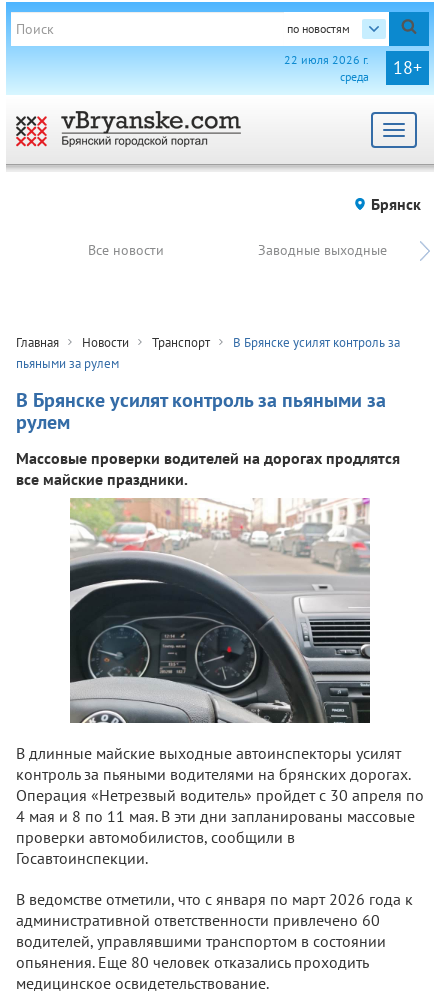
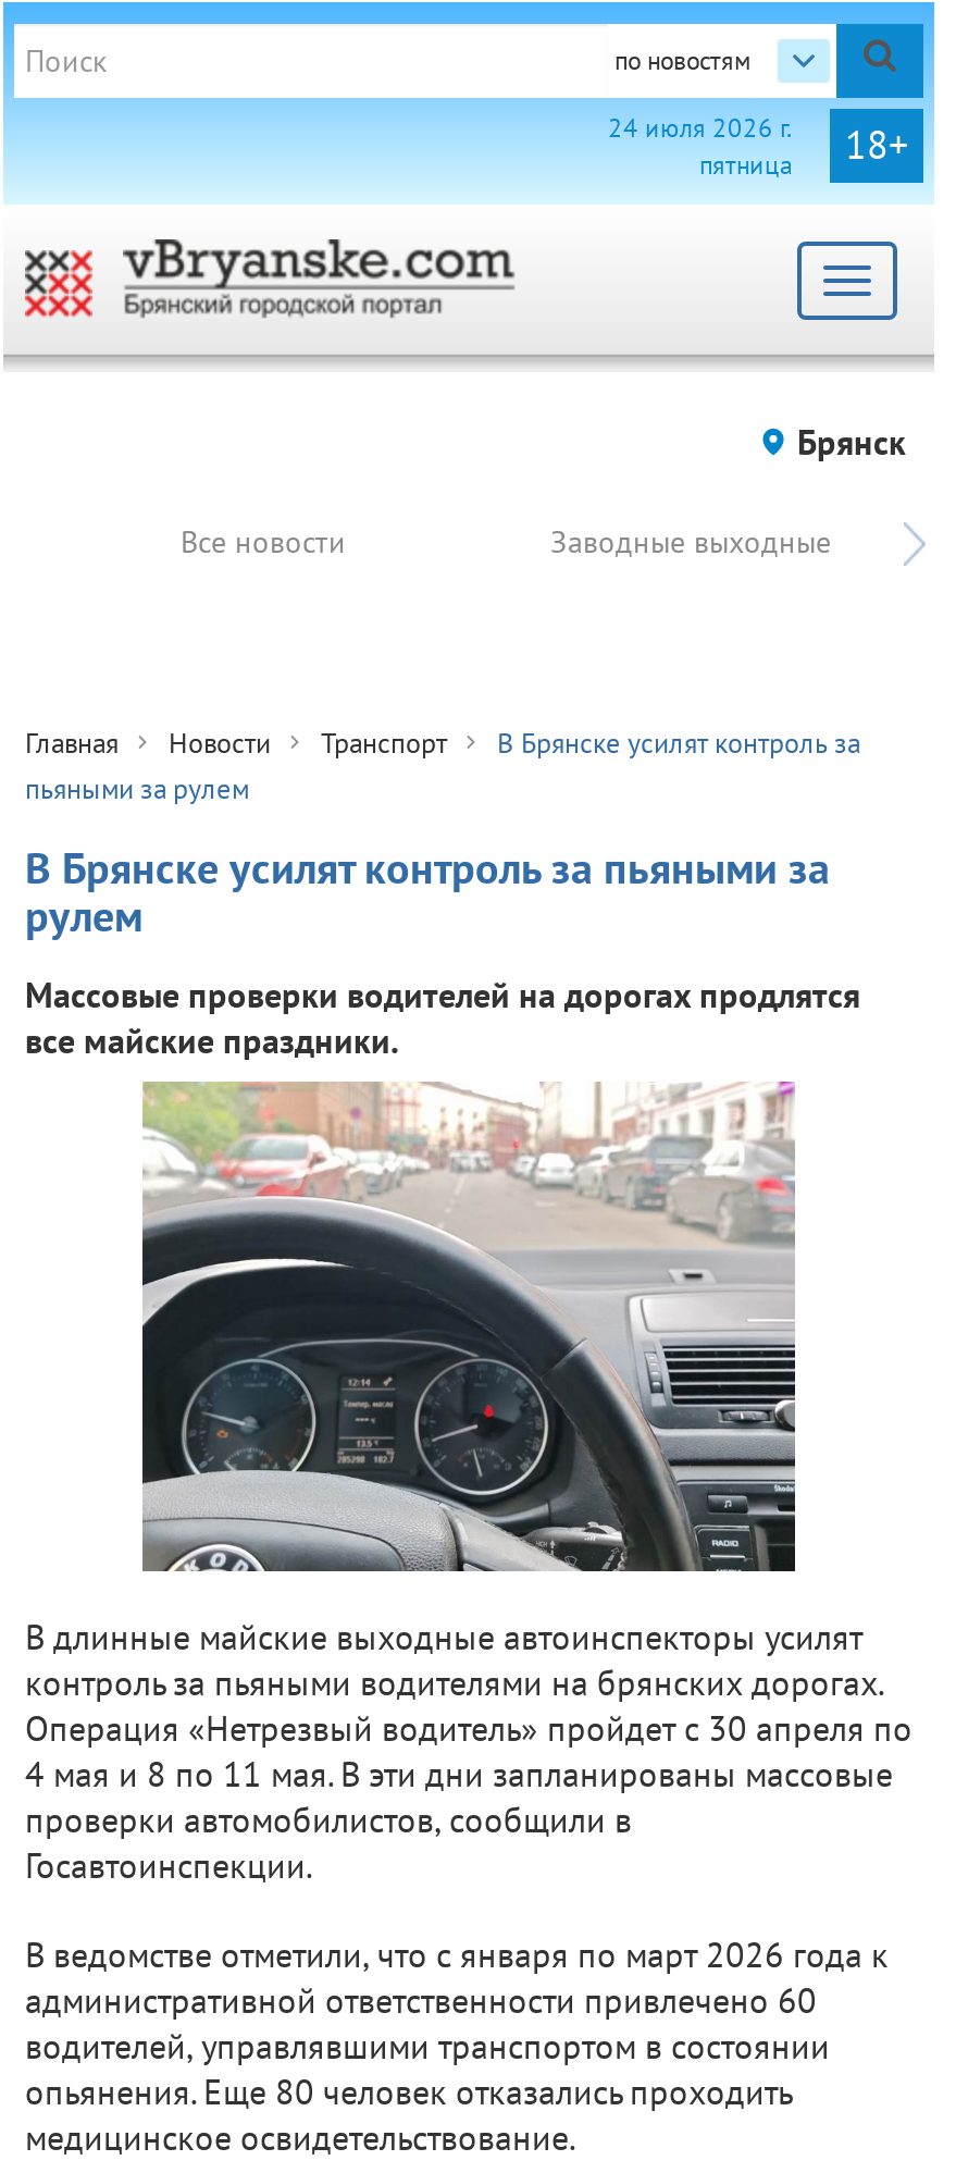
- 22 июля 2026 г.
- среда
+ 24 июля 2026 г.
+ пятница
